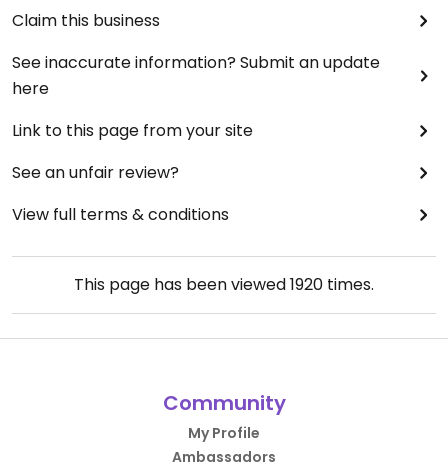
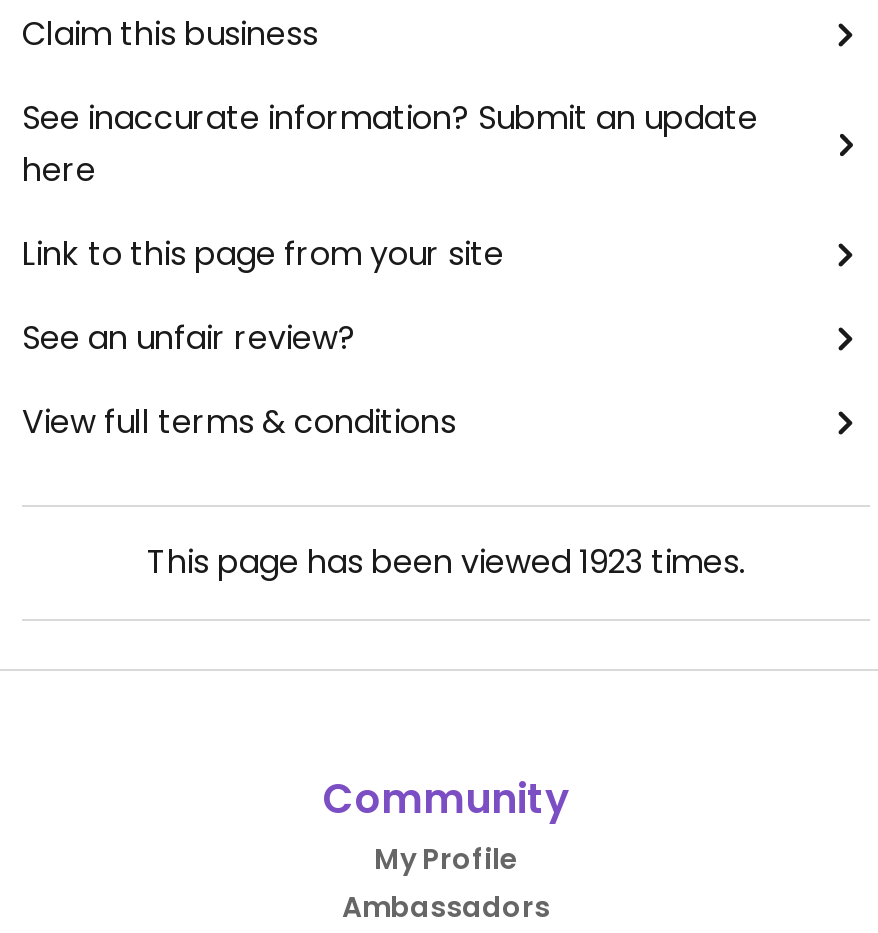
- This page has been viewed 1920 times.
+ This page has been viewed 1923 times.
